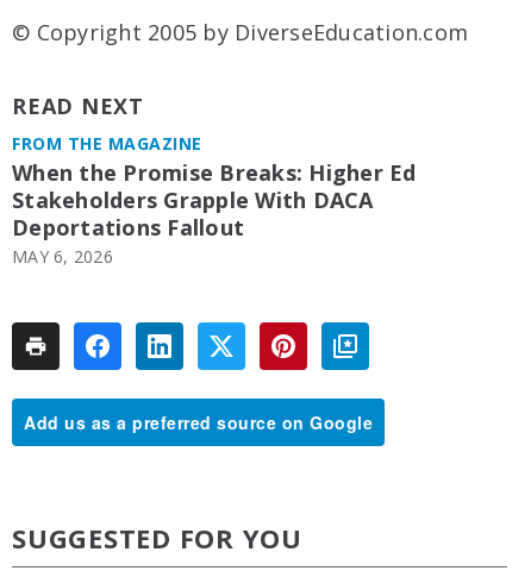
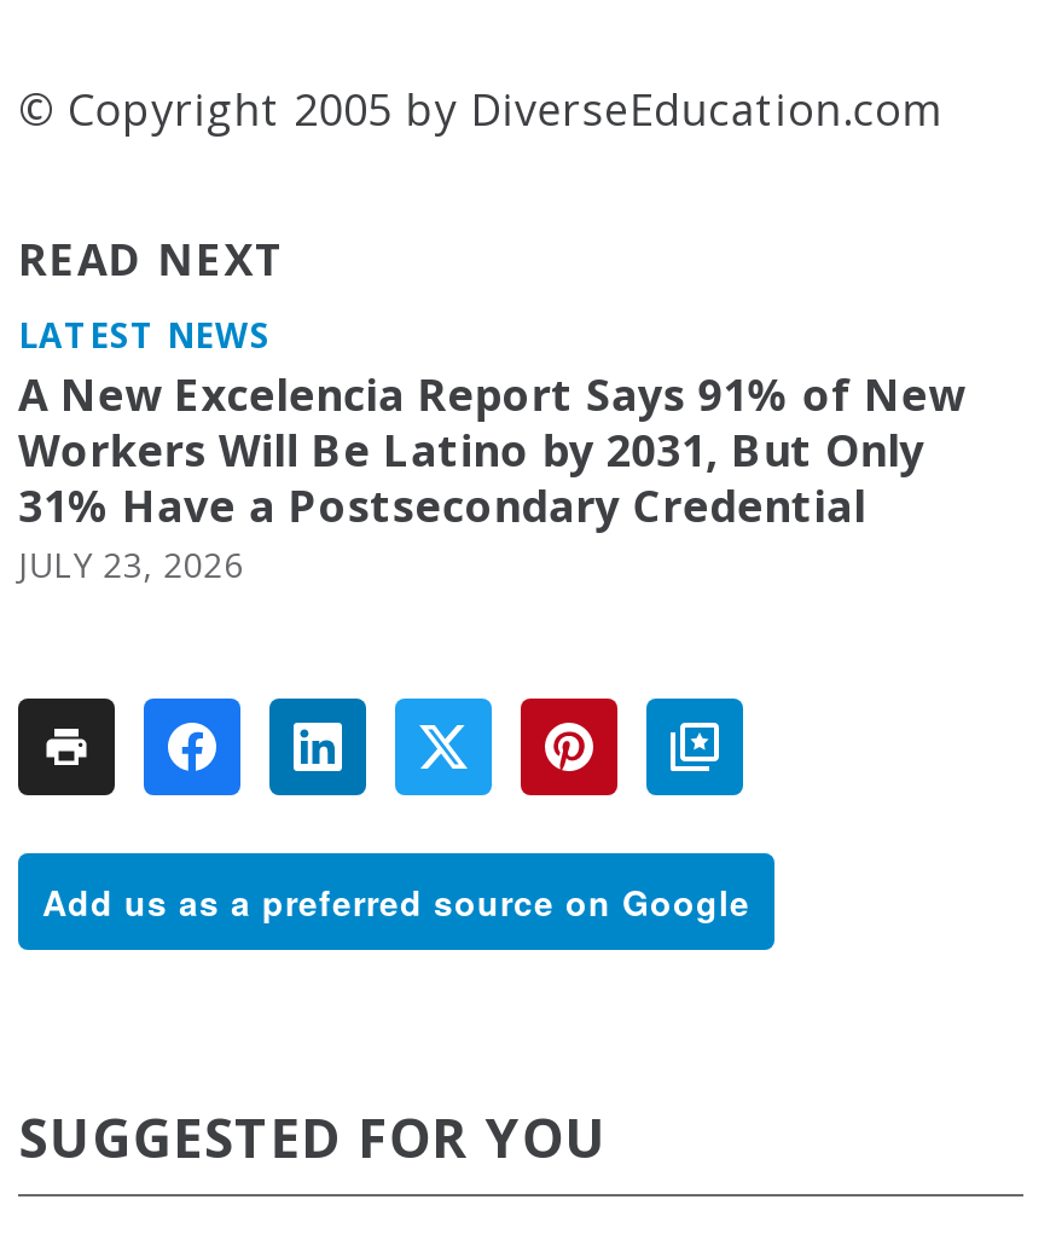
- FROM THE MAGAZINE
- When the Promise Breaks: Higher Ed
- Stakeholders Grapple With DACA
- Deportations Fallout
- MAY 6, 2026
+ LATEST NEWS
+ A New Excelencia Report Says 91% of New
+ Workers Will Be Latino by 2031, But Only
+ 31% Have a Postsecondary Credential
+ JULY 23, 2026
